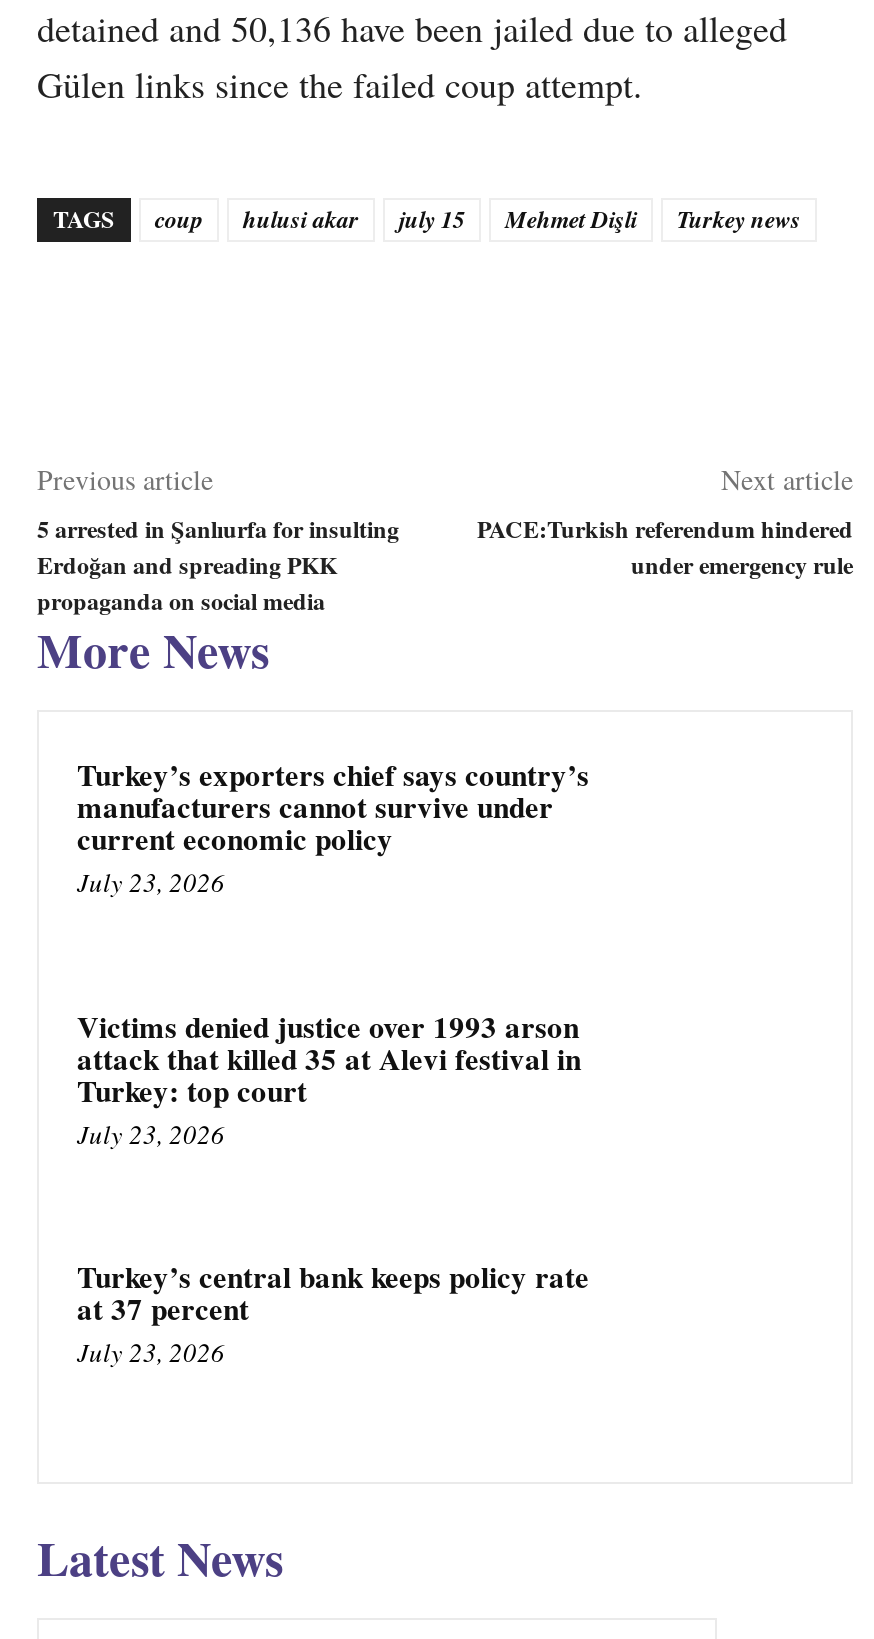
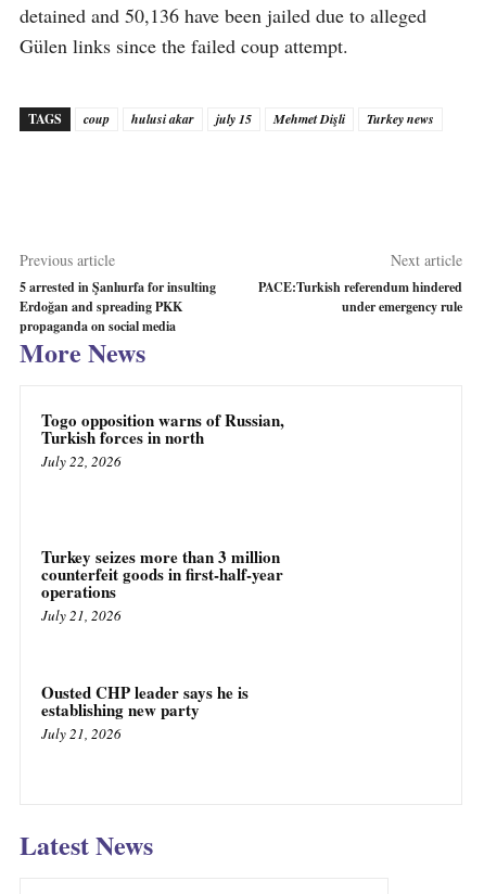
- Turkey’s exporters chief says country’s
- manufacturers cannot survive under
- current economic policy
- July 23, 2026
+ Togo opposition warns of Russian,
+ Turkish forces in north
+ July 22, 2026

- Victims denied justice over 1993 arson
- attack that killed 35 at Alevi festival in
- Turkey: top court
- July 23, 2026
+ Turkey seizes more than 3 million
+ counterfeit goods in first-half-year
+ operations
+ July 21, 2026

- Turkey’s central bank keeps policy rate
- at 37 percent
- July 23, 2026
+ Ousted CHP leader says he is
+ establishing new party
+ July 21, 2026
